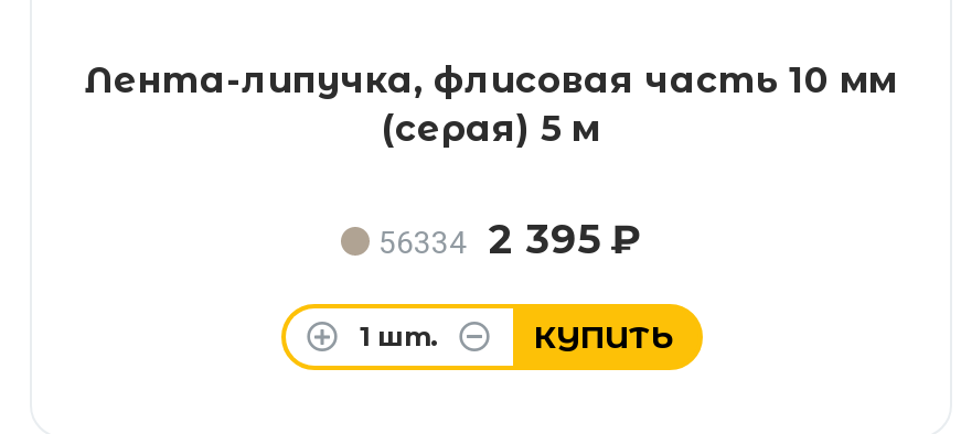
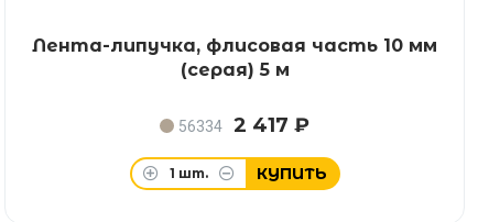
- 56334 2 395 ₽
+ 56334 2 417 ₽
